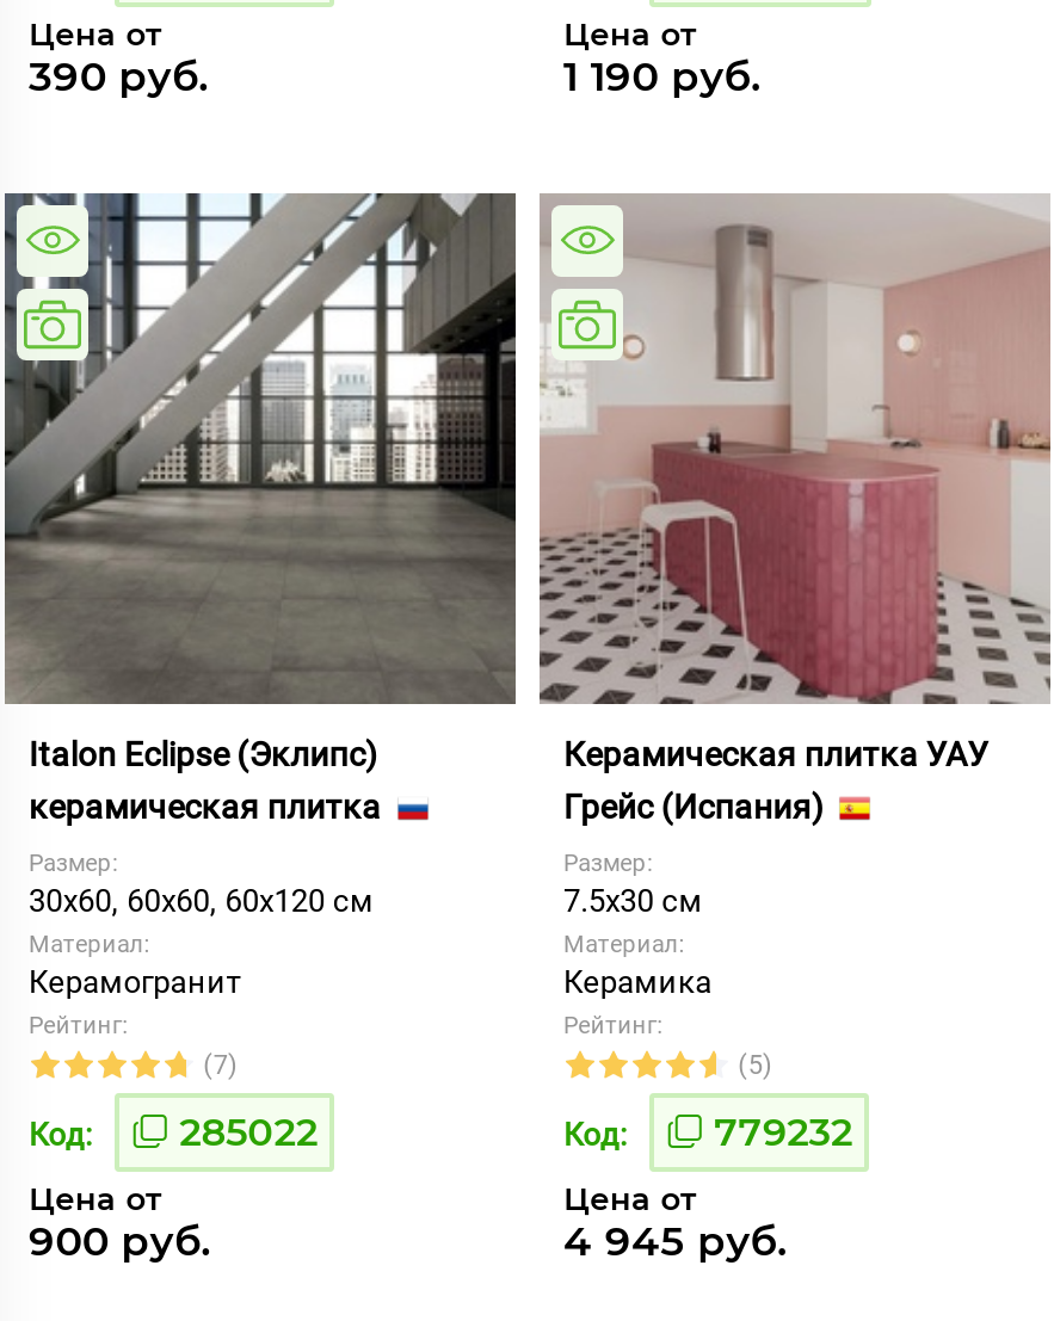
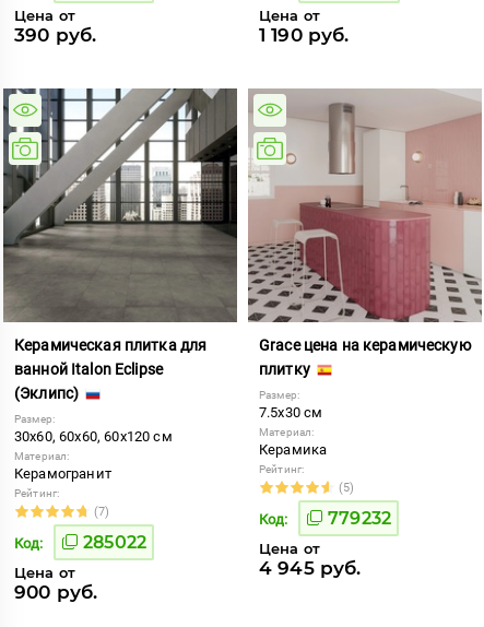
- Italon Eclipse (Эклипс)
- керамическая плитка
+ Керамическая плитка для
+ ванной Italon Eclipse
+ (Эклипс)

- Керамическая плитка УАУ
- Грейс (Испания)
+ Grace цена на керамическую
+ плитку
